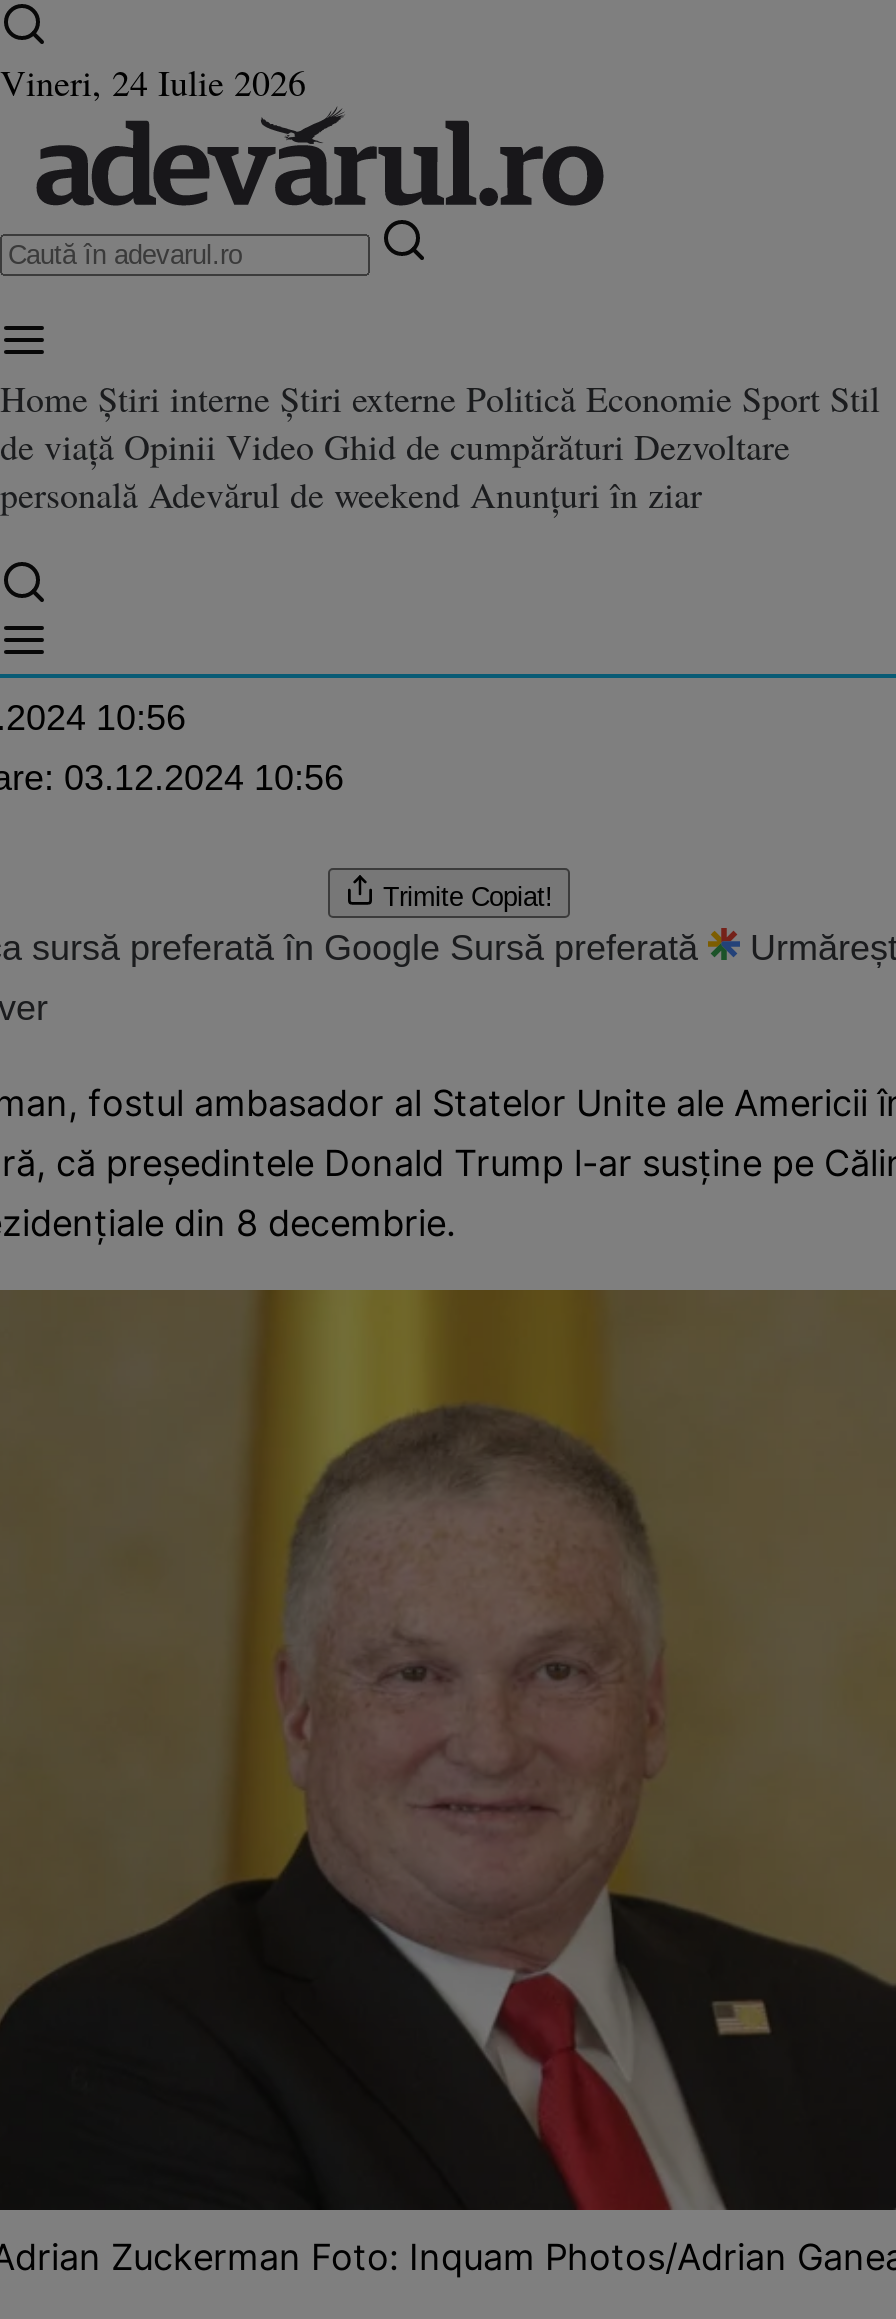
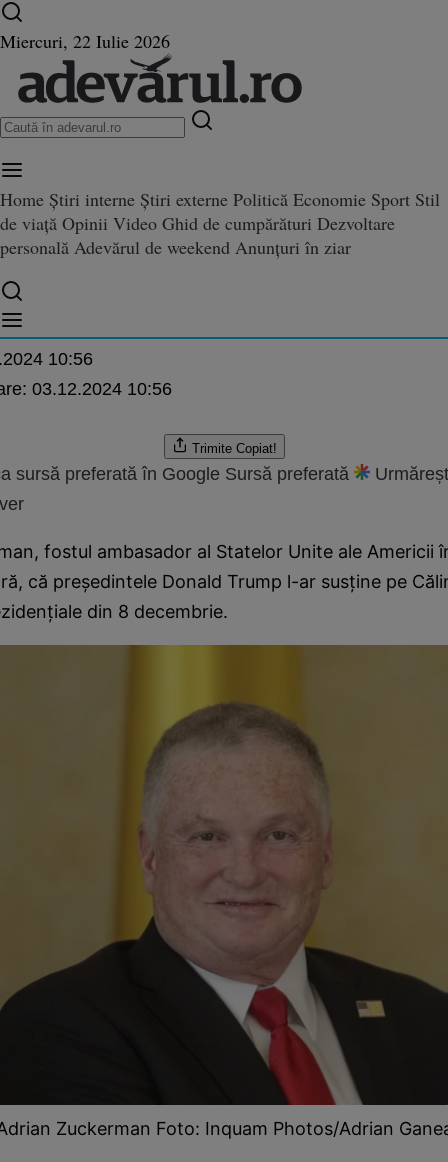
- Vineri, 24 Iulie 2026
+ Miercuri, 22 Iulie 2026
